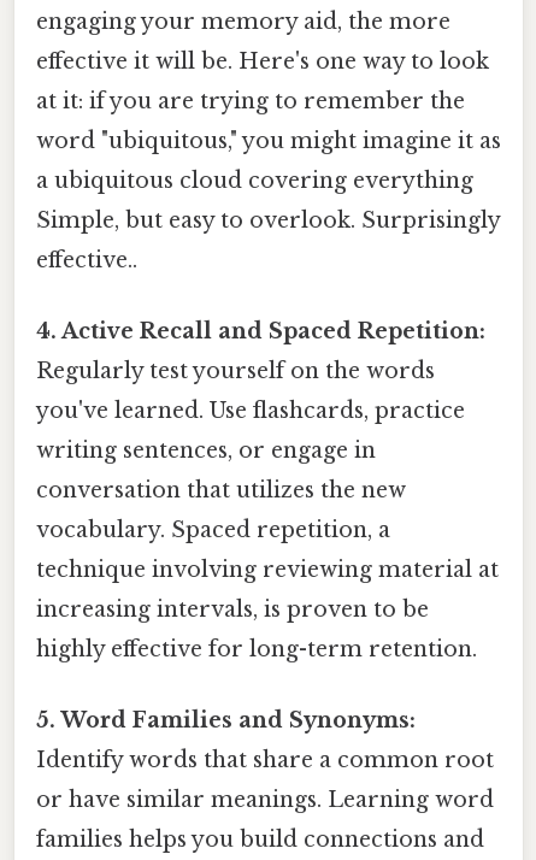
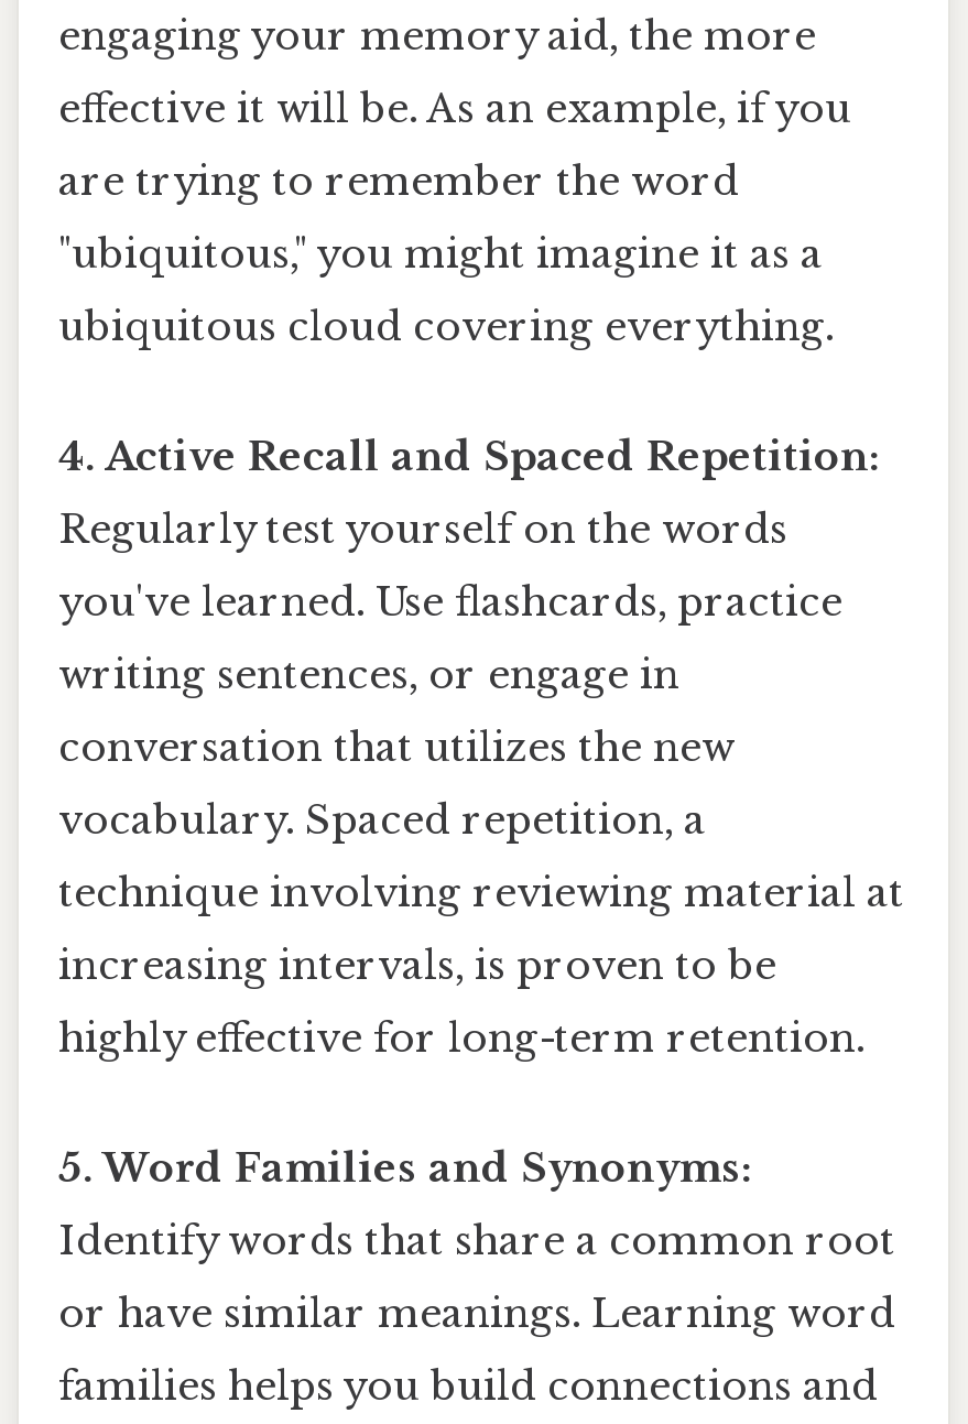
- effective it will be. Here's one way to look
- at it: if you are trying to remember the
- word "ubiquitous," you might imagine it as
- a ubiquitous cloud covering everything
- Simple, but easy to overlook. Surprisingly
- effective..
+ effective it will be. As an example, if you
+ are trying to remember the word
+ "ubiquitous," you might imagine it as a
+ ubiquitous cloud covering everything.
